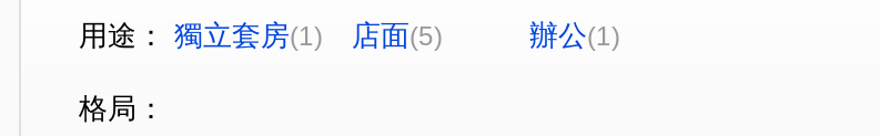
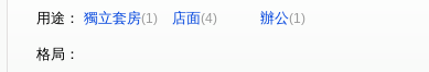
- 用途： 獨立套房(1) 店面(5)
+ 用途： 獨立套房(1) 店面(4)
